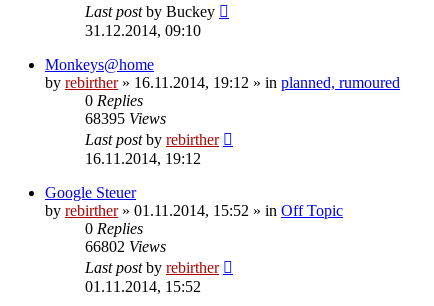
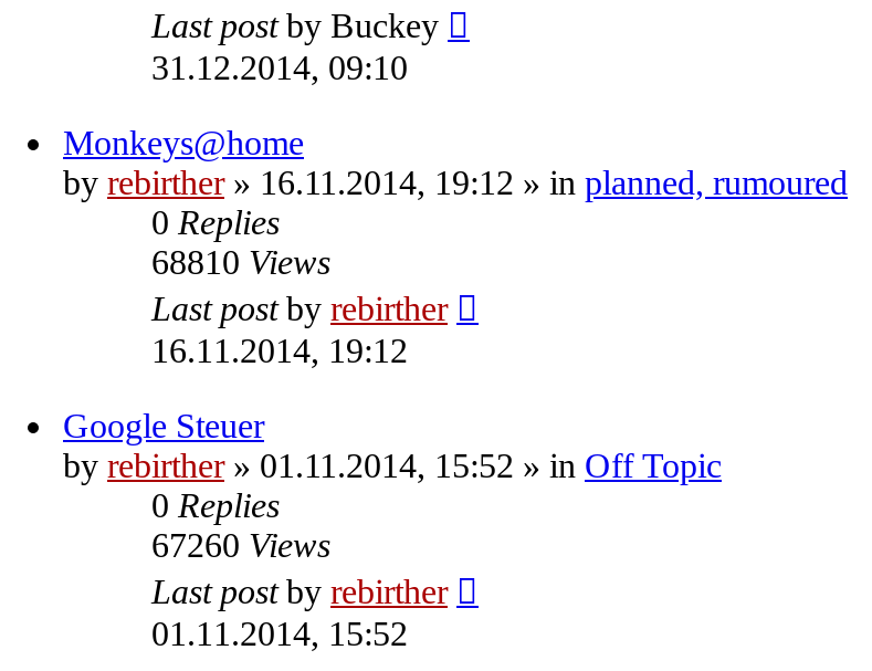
- 68395 Views
+ 68810 Views

- 66802 Views
+ 67260 Views
